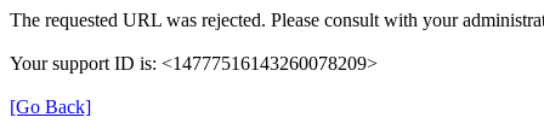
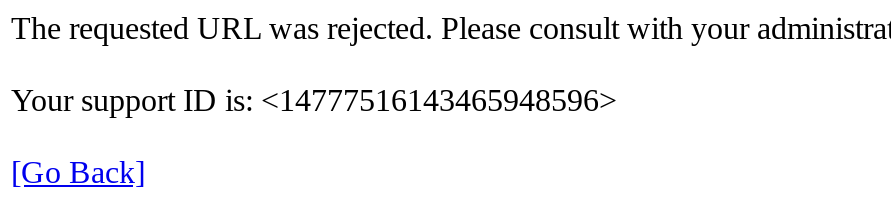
- Your support ID is: <14777516143260078209>
+ Your support ID is: <14777516143465948596>
